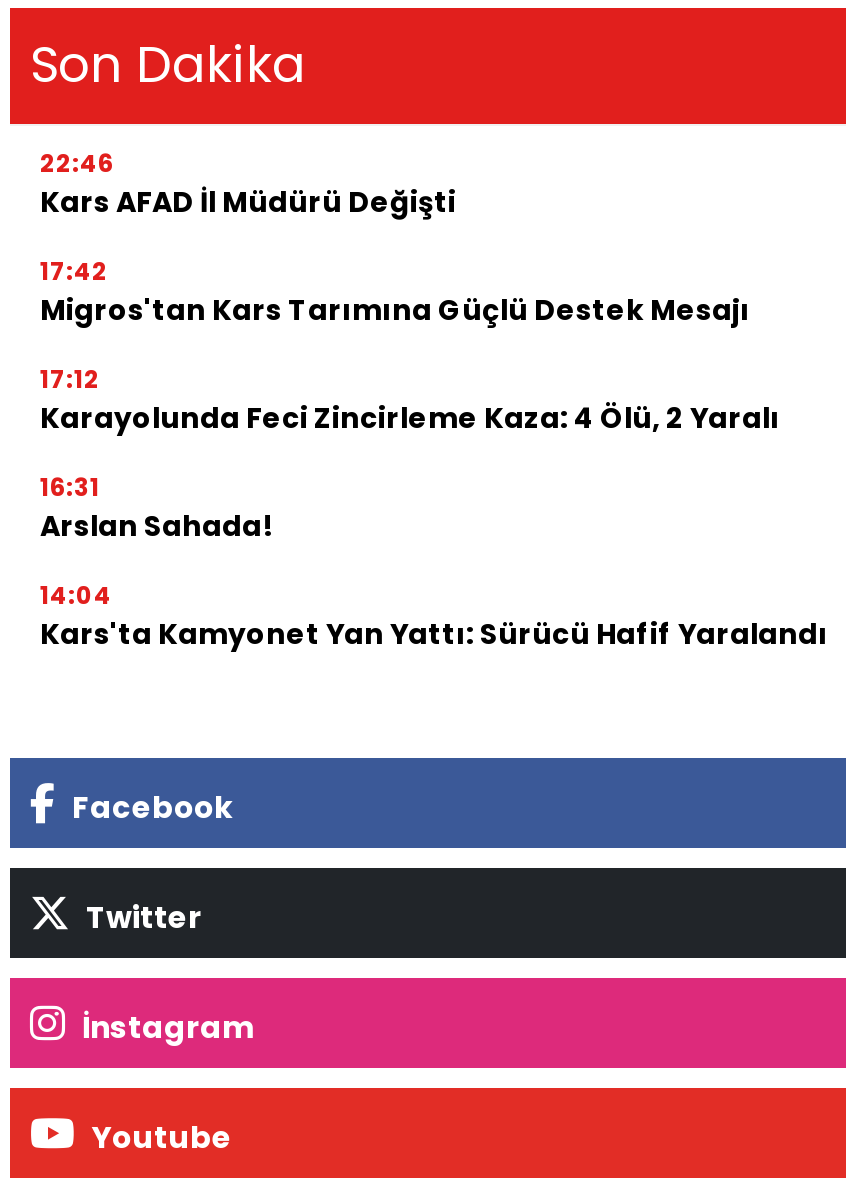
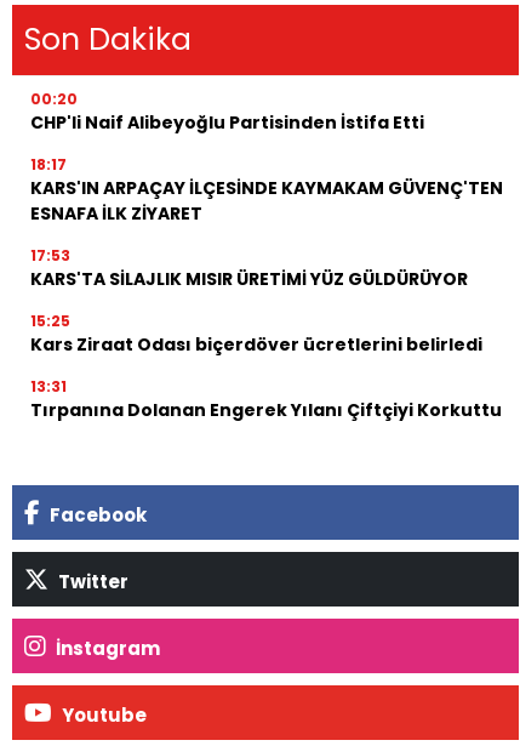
- 22:46
- Kars AFAD İl Müdürü Değişti
+ 00:20
+ CHP'li Naif Alibeyoğlu Partisinden İstifa Etti

- 17:42
- Migros'tan Kars Tarımına Güçlü Destek Mesajı
+ 18:17
+ KARS'IN ARPAÇAY İLÇESİNDE KAYMAKAM GÜVENÇ'TEN
+ ESNAFA İLK ZİYARET

- 17:12
- Karayolunda Feci Zincirleme Kaza: 4 Ölü, 2 Yaralı
+ 17:53
+ KARS'TA SİLAJLIK MISIR ÜRETİMİ YÜZ GÜLDÜRÜYOR

- 16:31
- Arslan Sahada!
+ 15:25
+ Kars Ziraat Odası biçerdöver ücretlerini belirledi

- 14:04
- Kars'ta Kamyonet Yan Yattı: Sürücü Hafif Yaralandı
+ 13:31
+ Tırpanına Dolanan Engerek Yılanı Çiftçiyi Korkuttu
